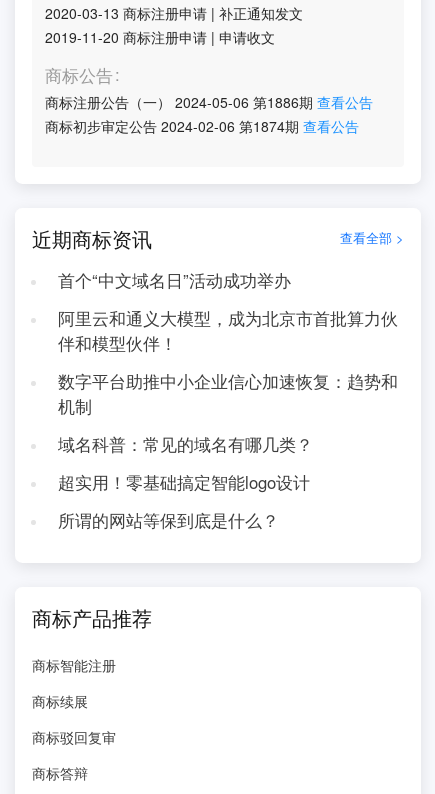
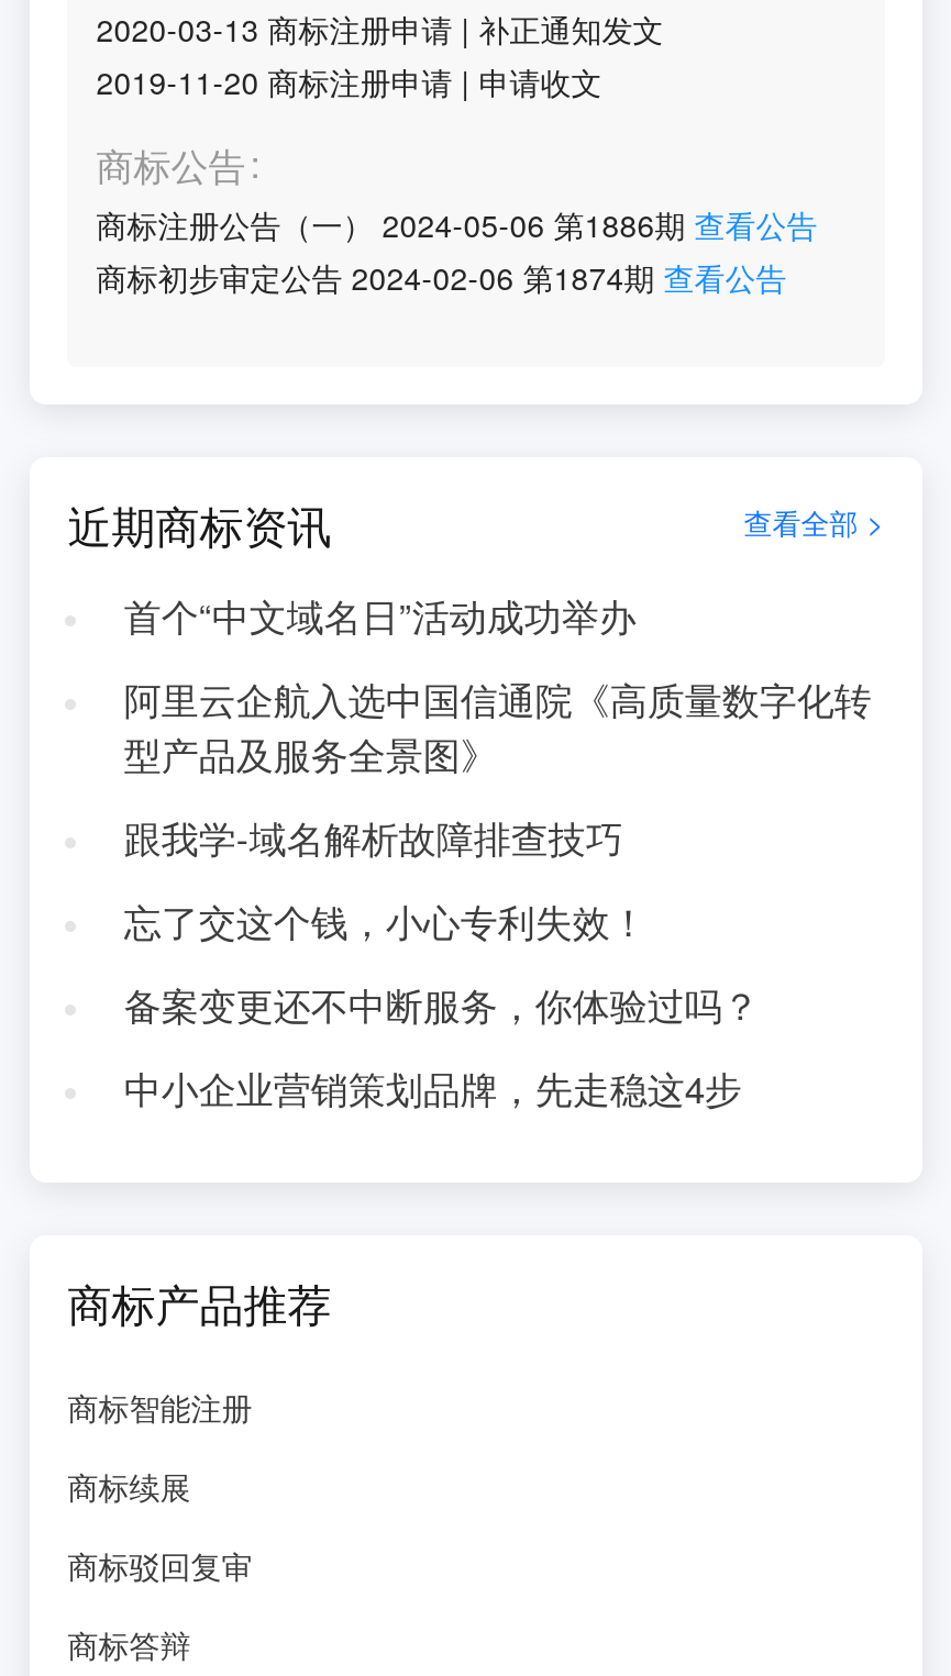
- 阿里云和通义大模型，成为北京市首批算力伙
- 伴和模型伙伴！
+ 阿里云企航入选中国信通院《高质量数字化转
+ 型产品及服务全景图》

- 数字平台助推中小企业信心加速恢复：趋势和
- 机制
+ 跟我学-域名解析故障排查技巧

- 域名科普：常见的域名有哪几类？
+ 忘了交这个钱，小心专利失效！

- 超实用！零基础搞定智能logo设计
+ 备案变更还不中断服务，你体验过吗？

- 所谓的网站等保到底是什么？
+ 中小企业营销策划品牌，先走稳这4步
